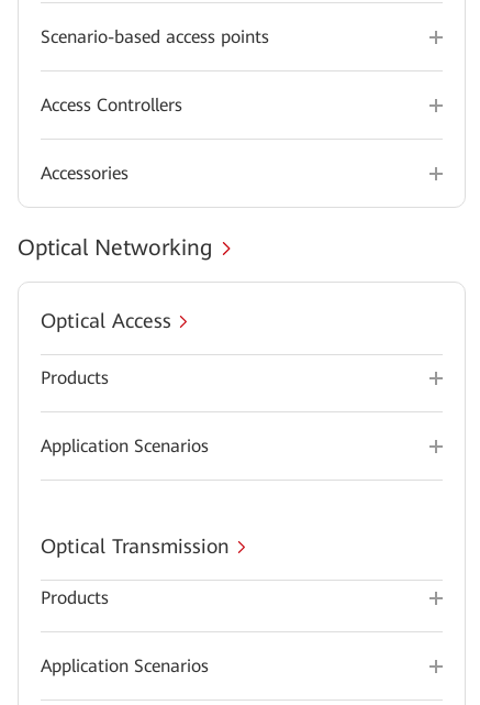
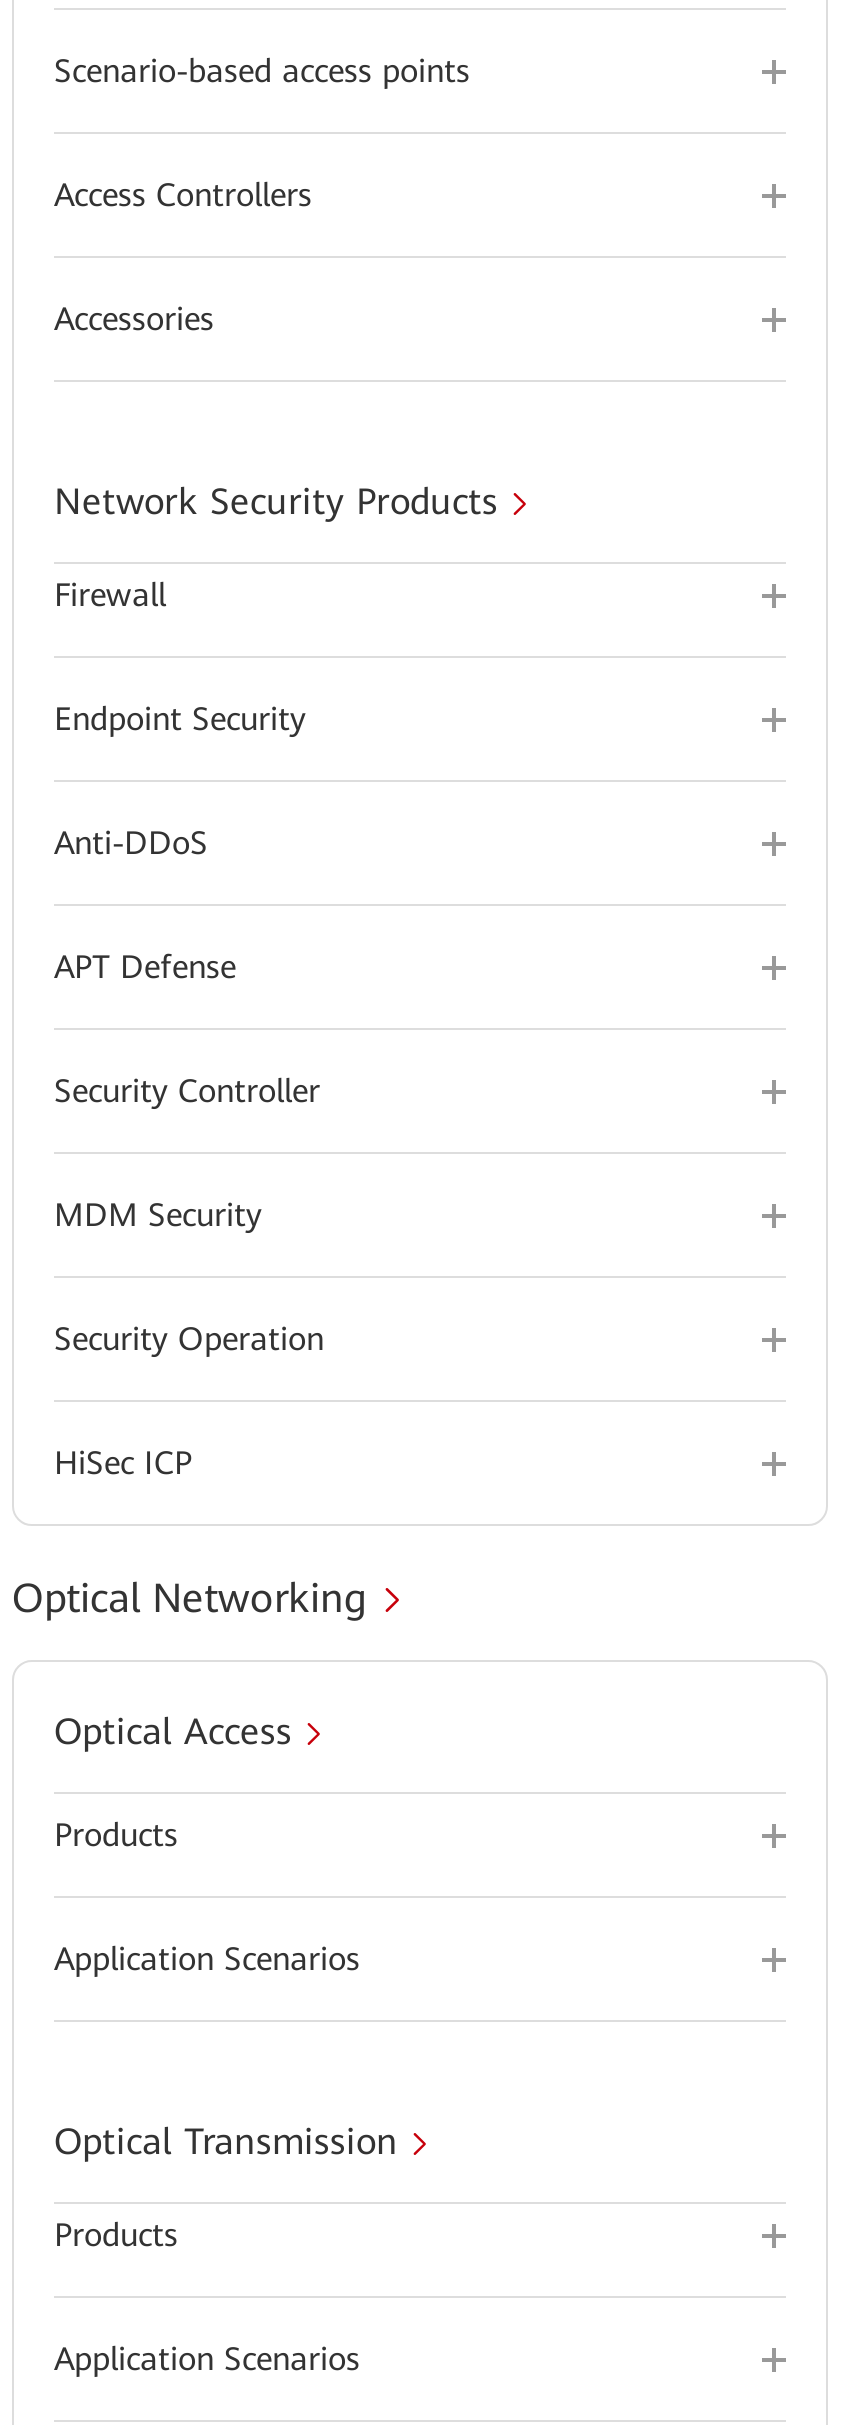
+ Network Security Products
+ Firewall
+ Endpoint Security
+ Anti-DDoS
+ APT Defense
+ Security Controller
+ MDM Security
+ Security Operation
+ HiSec ICP
